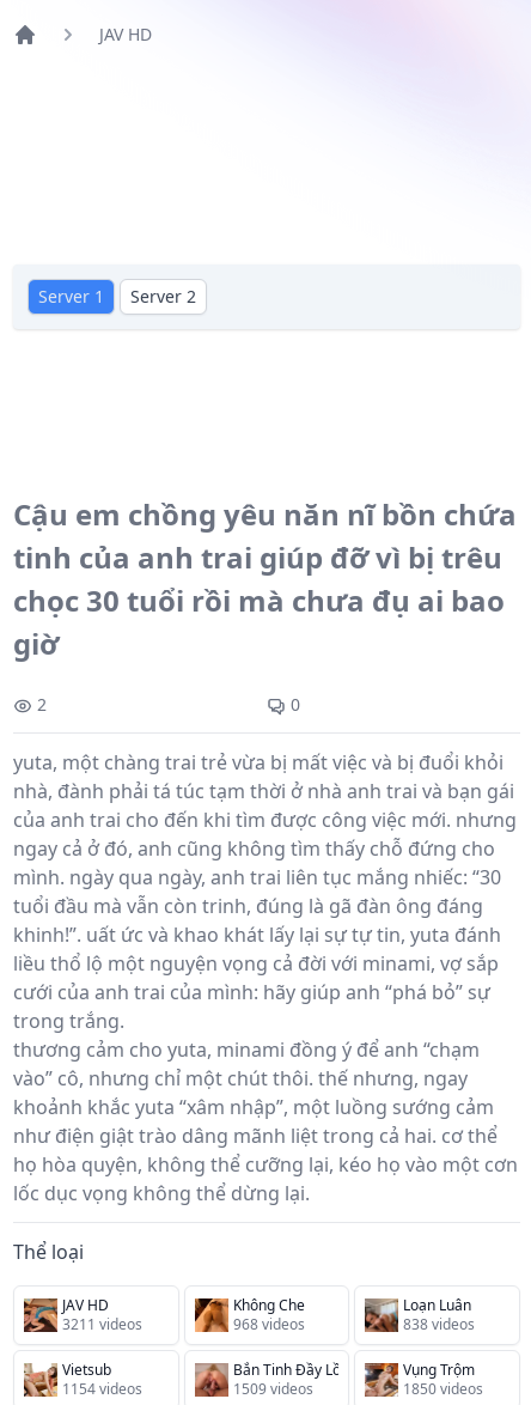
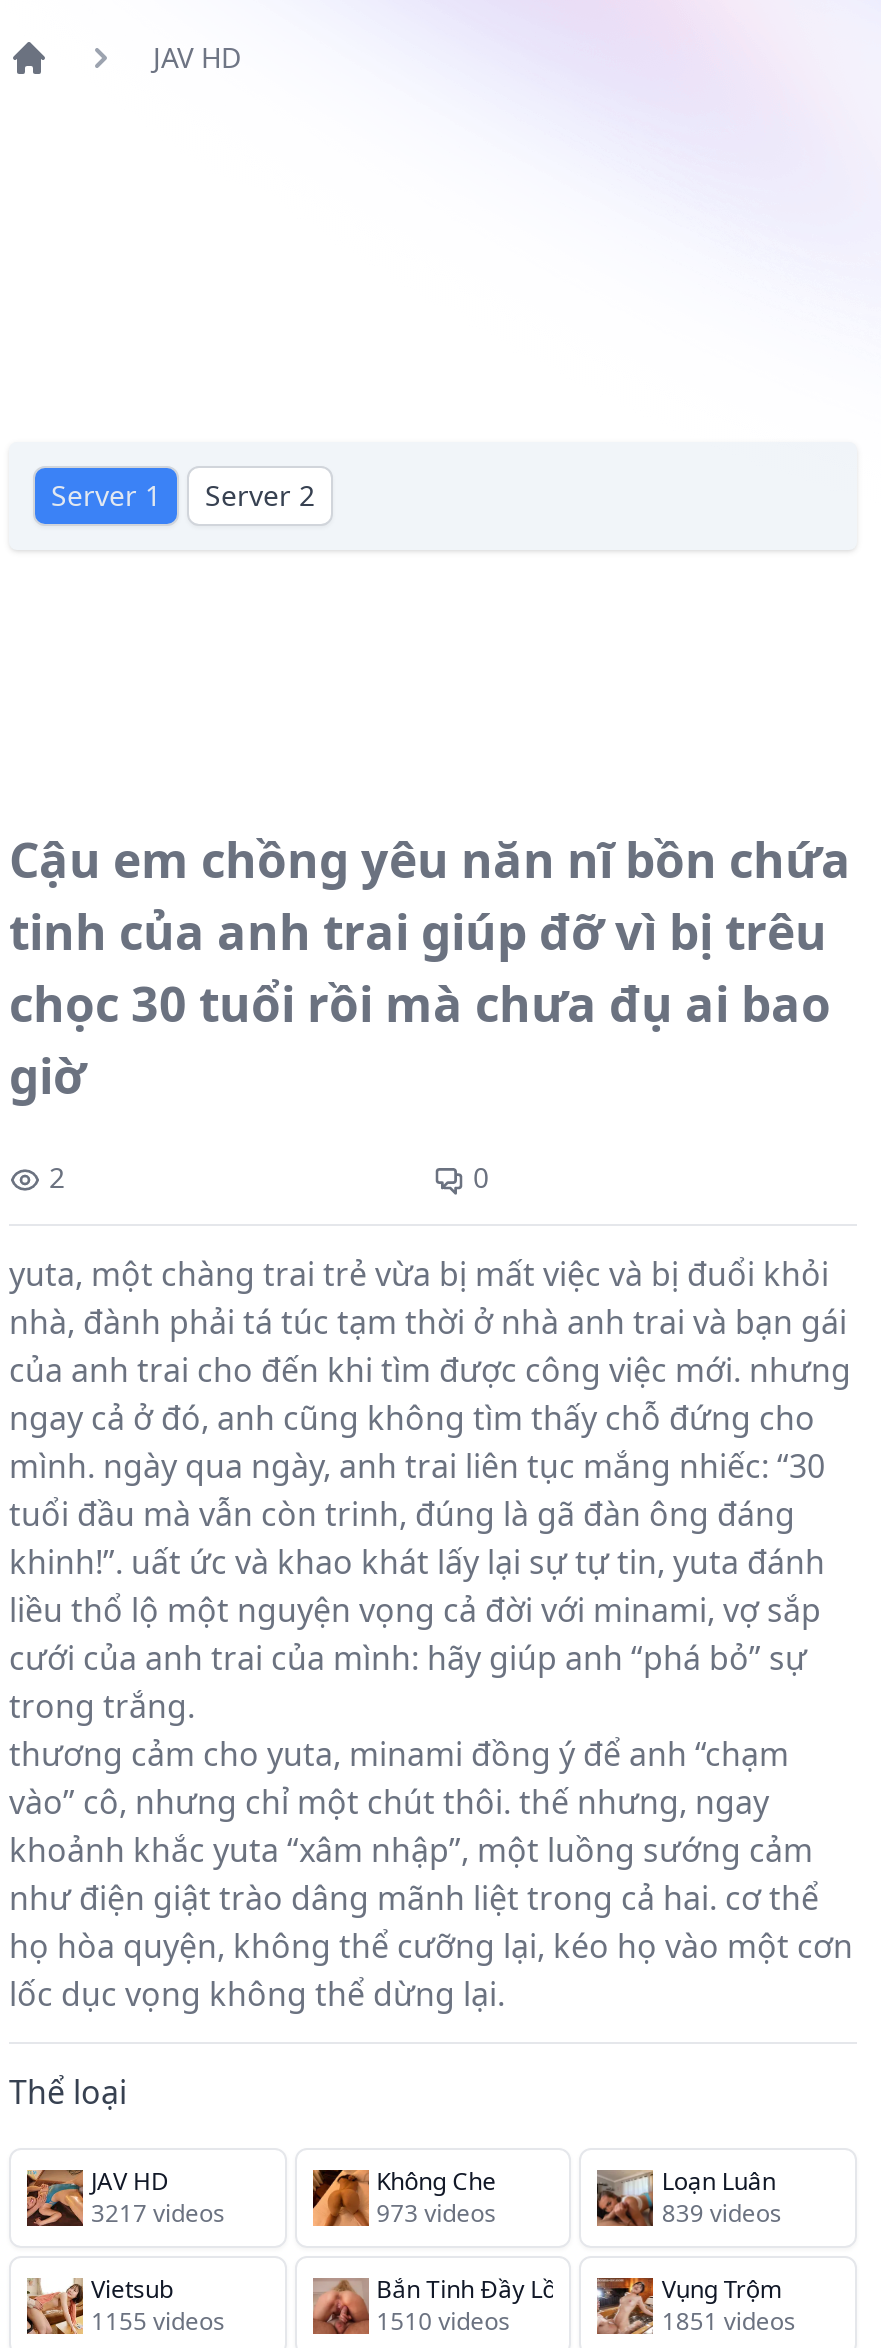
- 3211 videos
+ 3217 videos

- 968 videos
+ 973 videos

- 838 videos
+ 839 videos

- 1154 videos
+ 1155 videos

- 1509 videos
+ 1510 videos

- 1850 videos
+ 1851 videos
